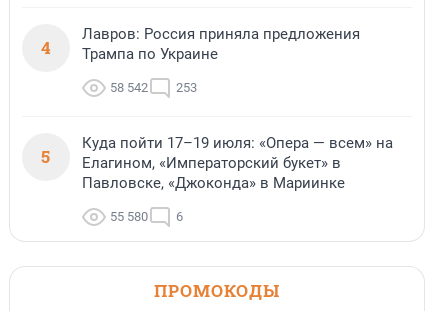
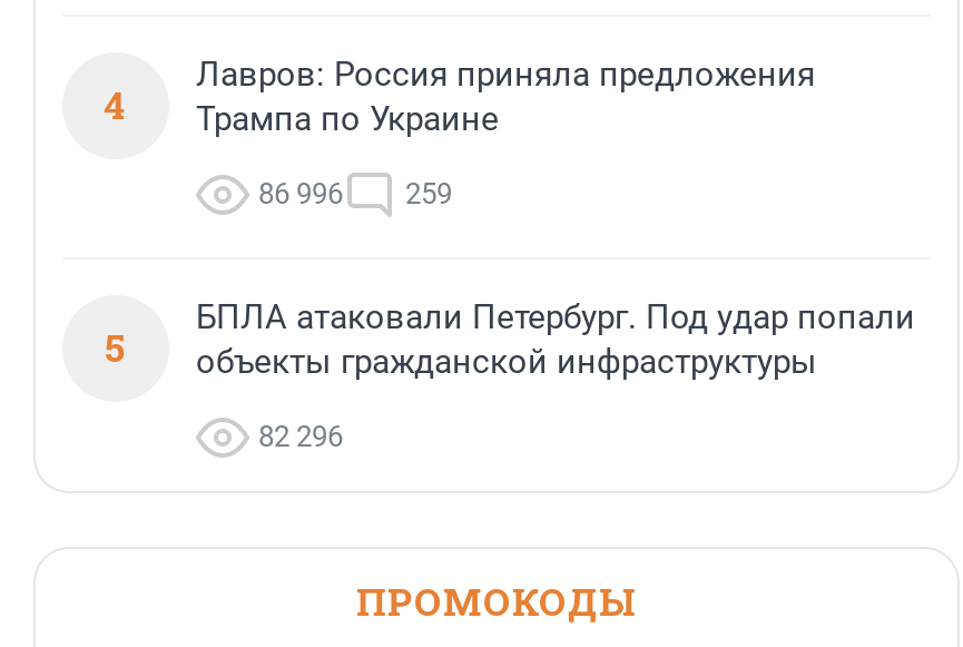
- 58 542
+ 86 996

- 253
+ 259

- Куда пойти 17–19 июля: «Опера — всем» на
- Елагином, «Императорский букет» в
- Павловске, «Джоконда» в Мариинке
+ БПЛА атаковали Петербург. Под удар попали
+ объекты гражданской инфраструктуры

- 55 580
- 6
+ 82 296
